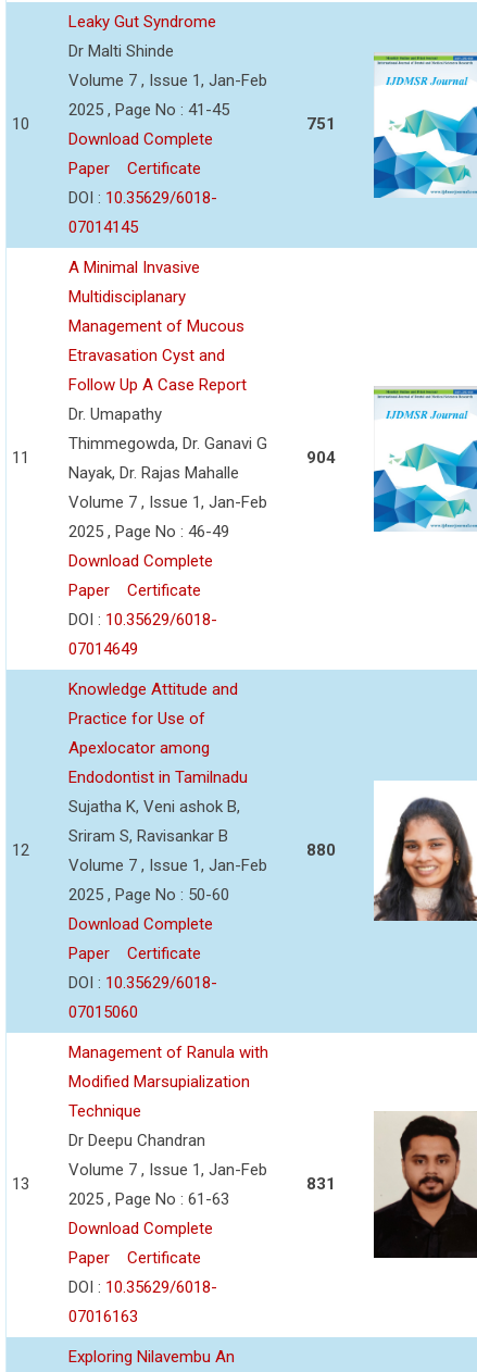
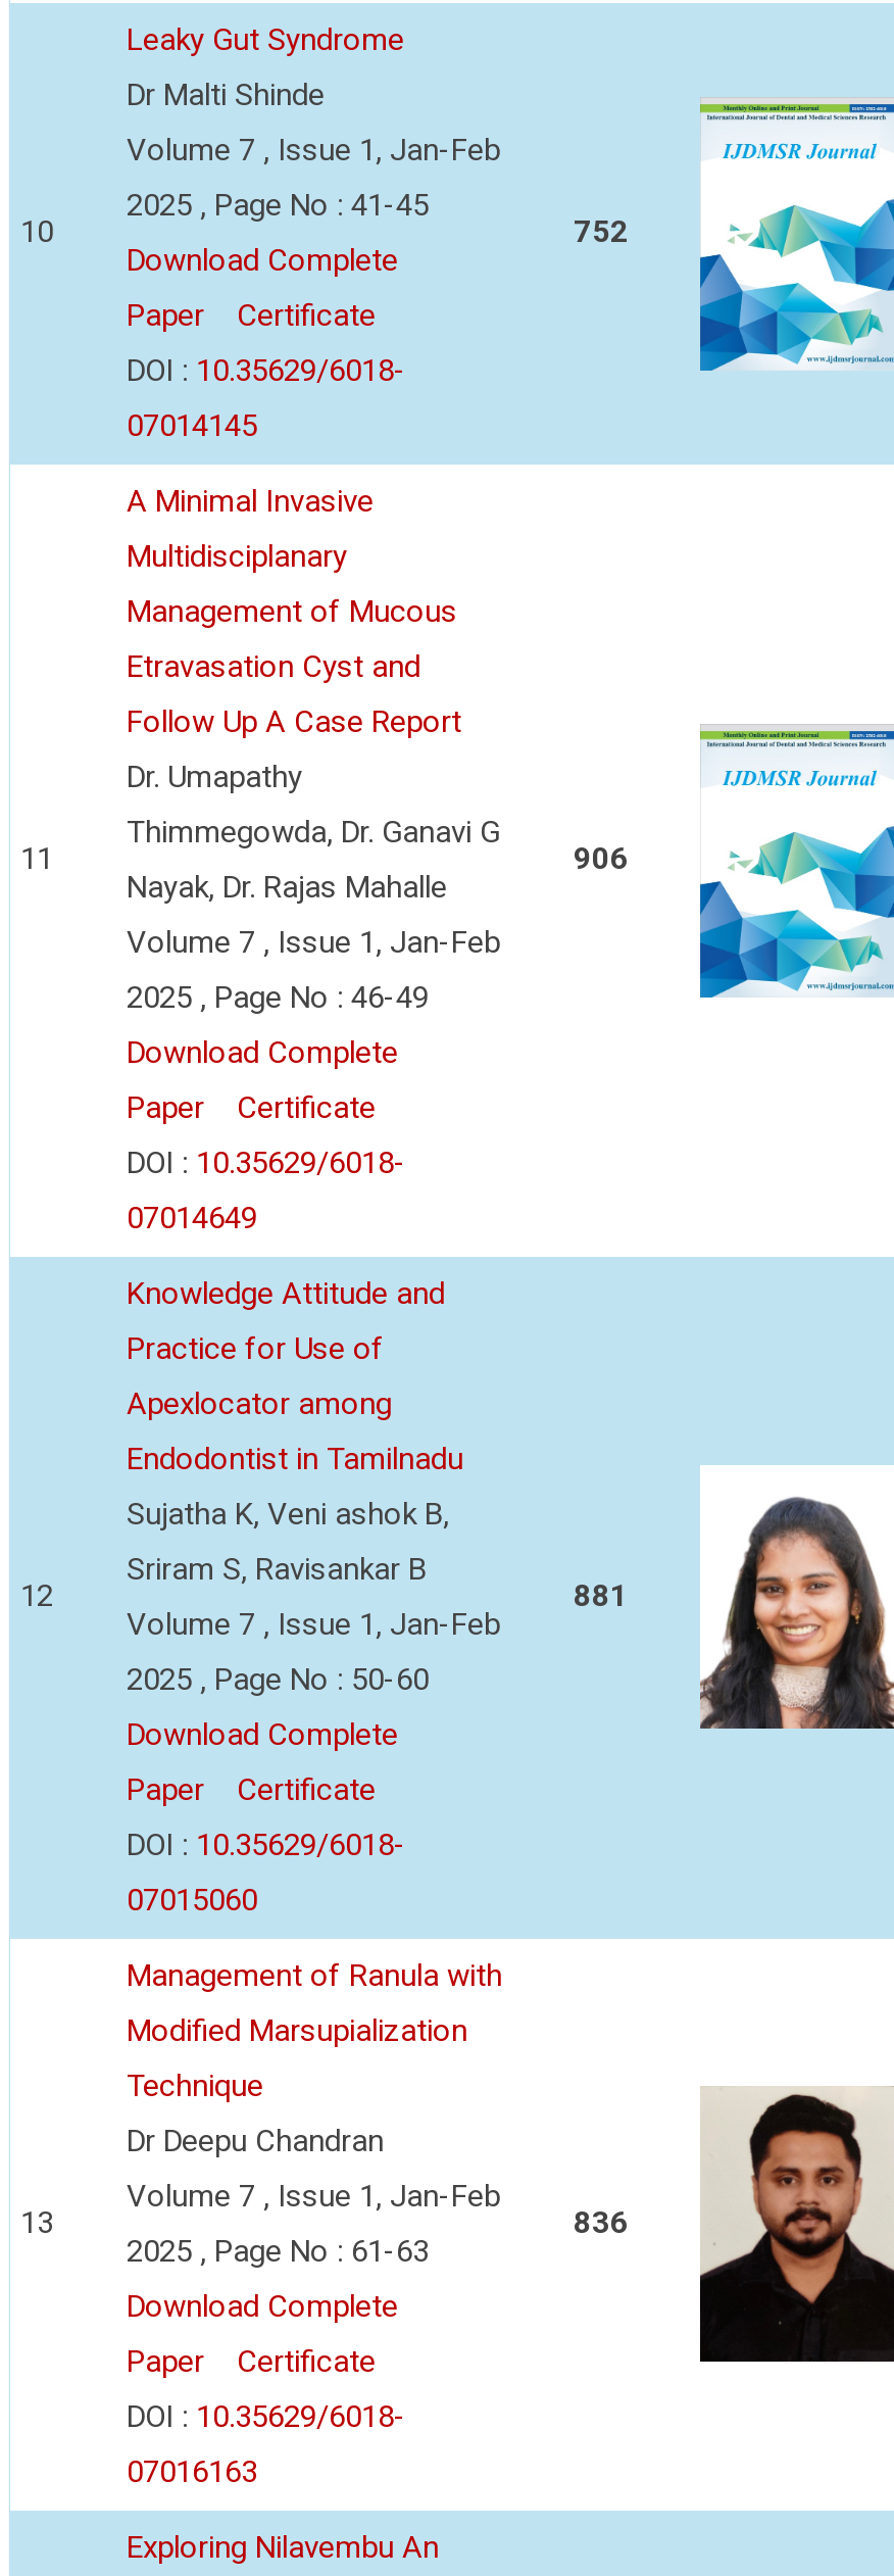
- 751
+ 752

- 904
+ 906

- 880
+ 881

- 831
+ 836
